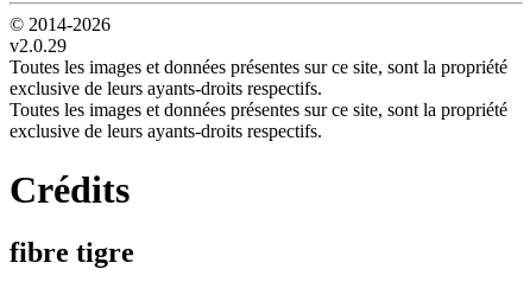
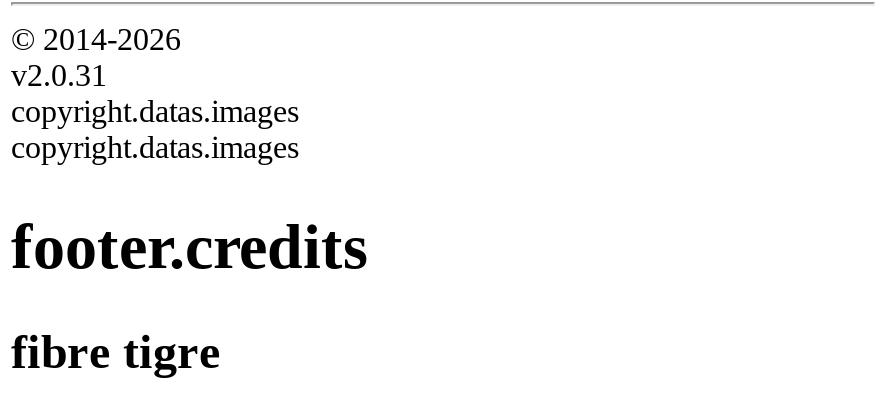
- v2.0.29
- Toutes les images et données présentes sur ce site, sont la propriété
- exclusive de leurs ayants-droits respectifs.
- Toutes les images et données présentes sur ce site, sont la propriété
- exclusive de leurs ayants-droits respectifs.
+ v2.0.31
+ copyright.datas.images
+ copyright.datas.images

- Crédits
+ footer.credits
